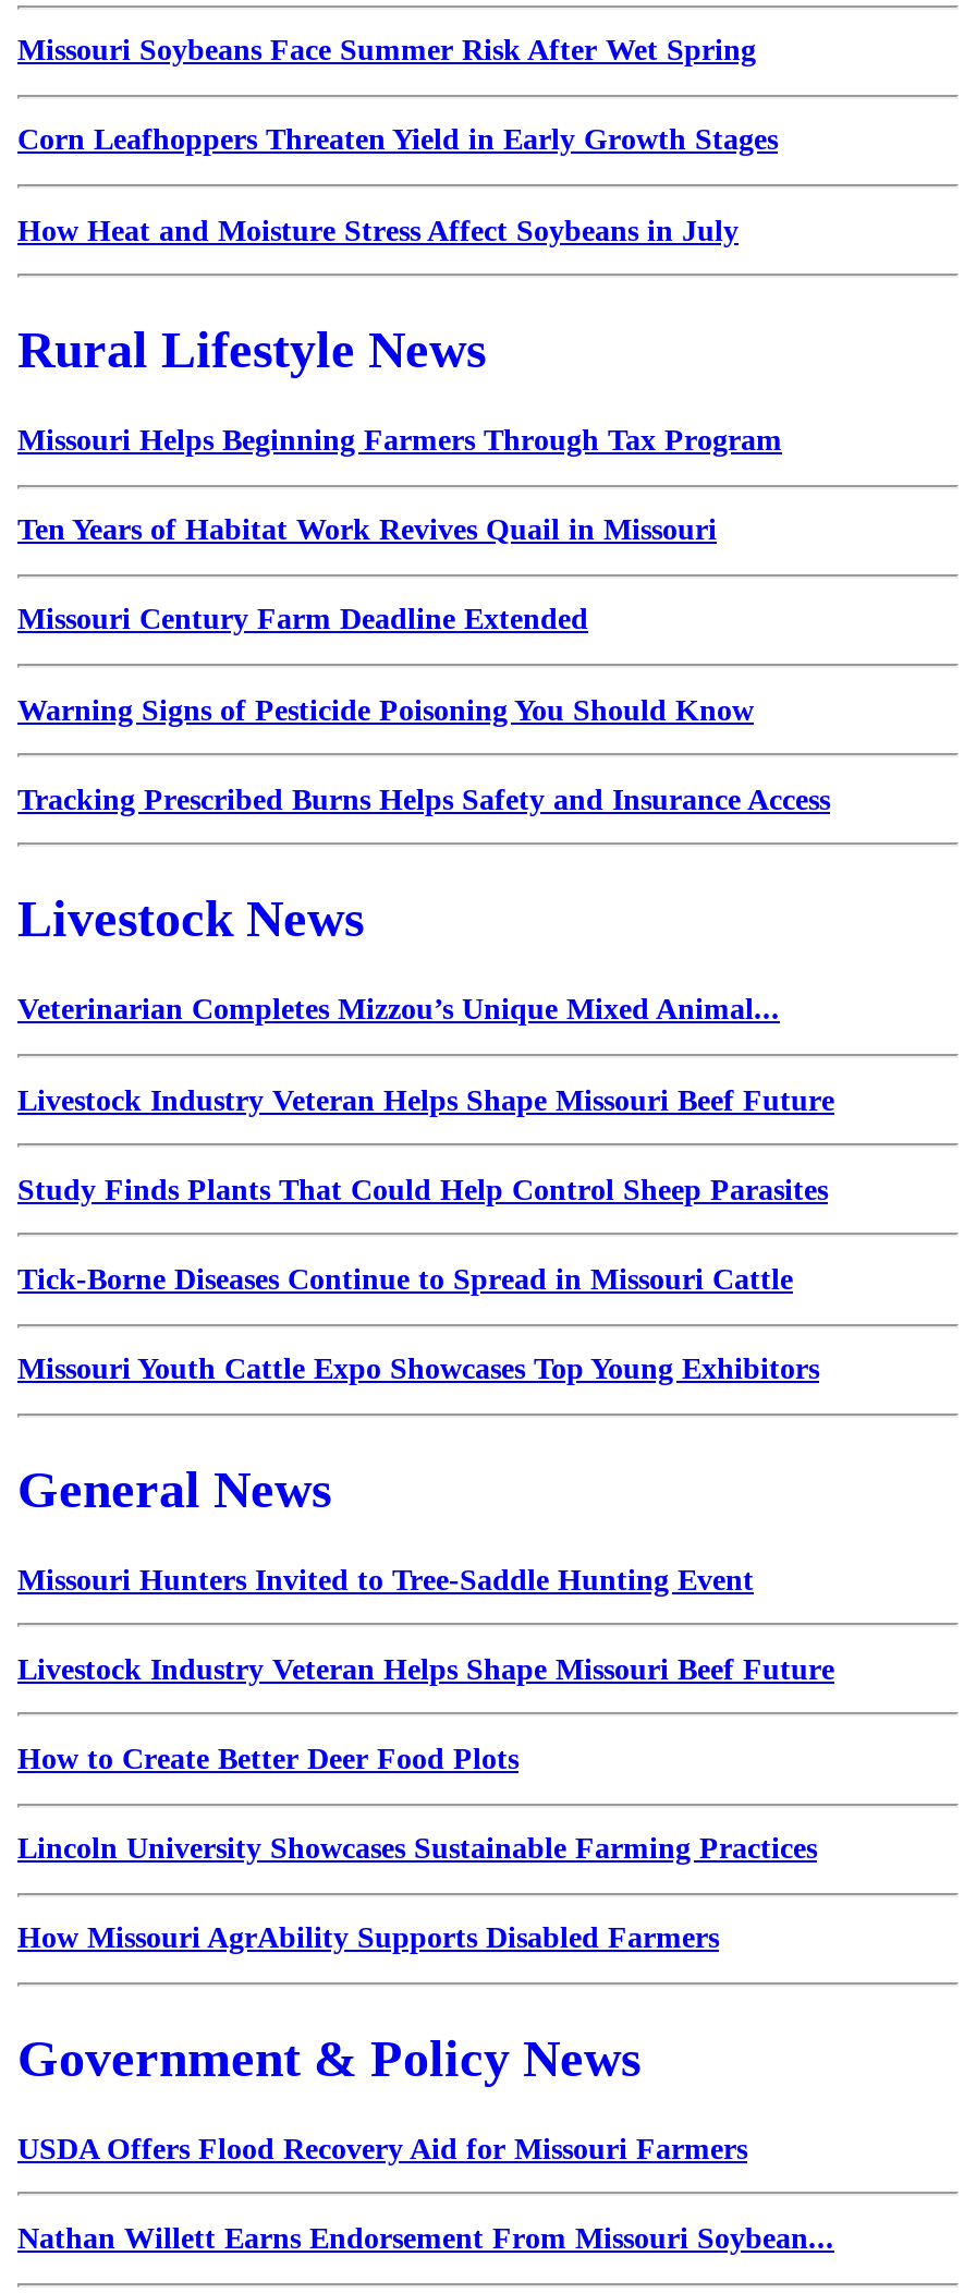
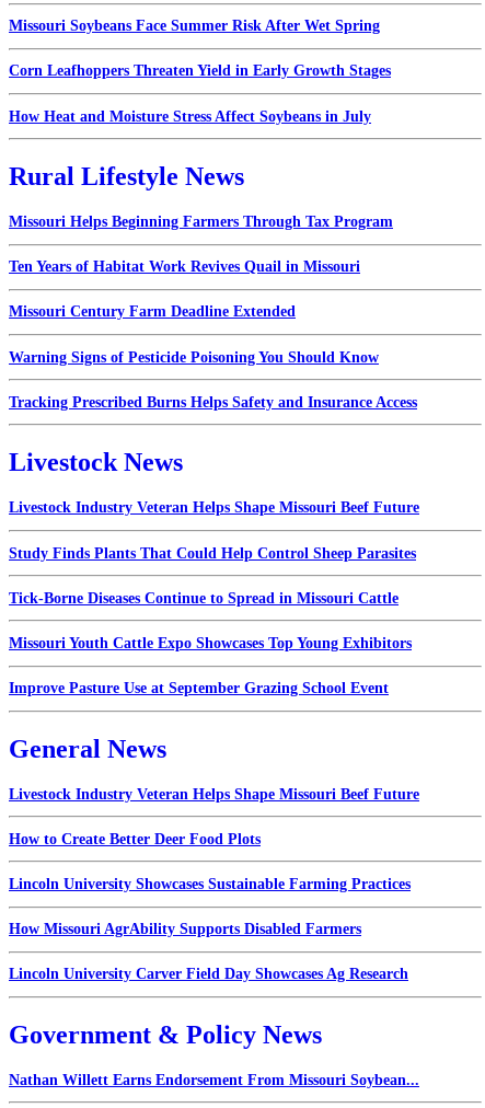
- Veterinarian Completes Mizzou’s Unique Mixed Animal...

+ Improve Pasture Use at September Grazing School Event

- Missouri Hunters Invited to Tree-Saddle Hunting Event

+ Lincoln University Carver Field Day Showcases Ag Research

- USDA Offers Flood Recovery Aid for Missouri Farmers
